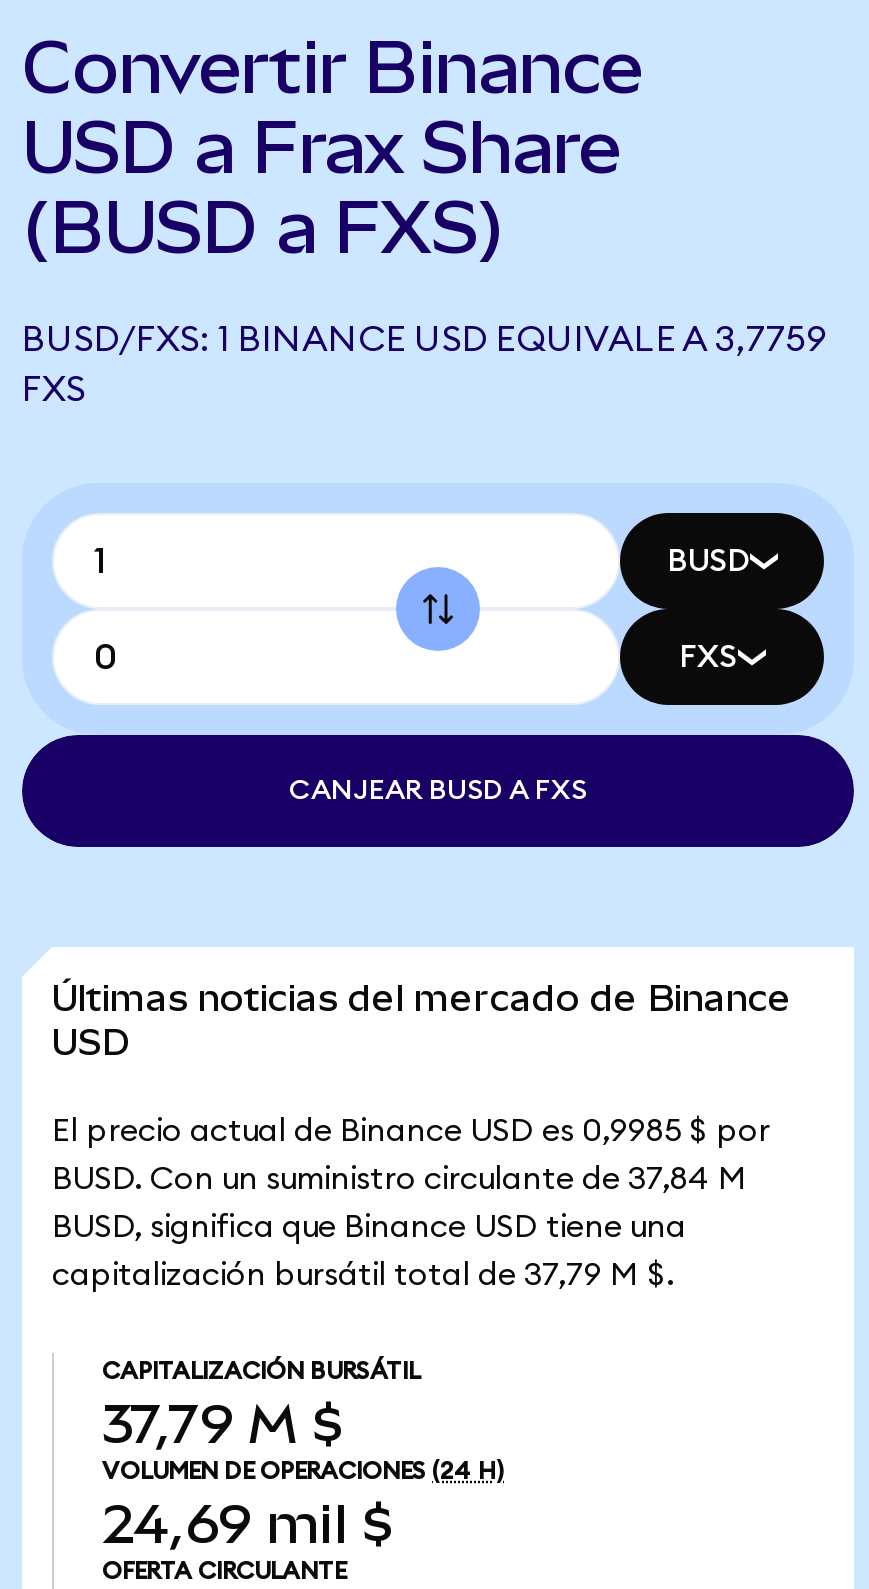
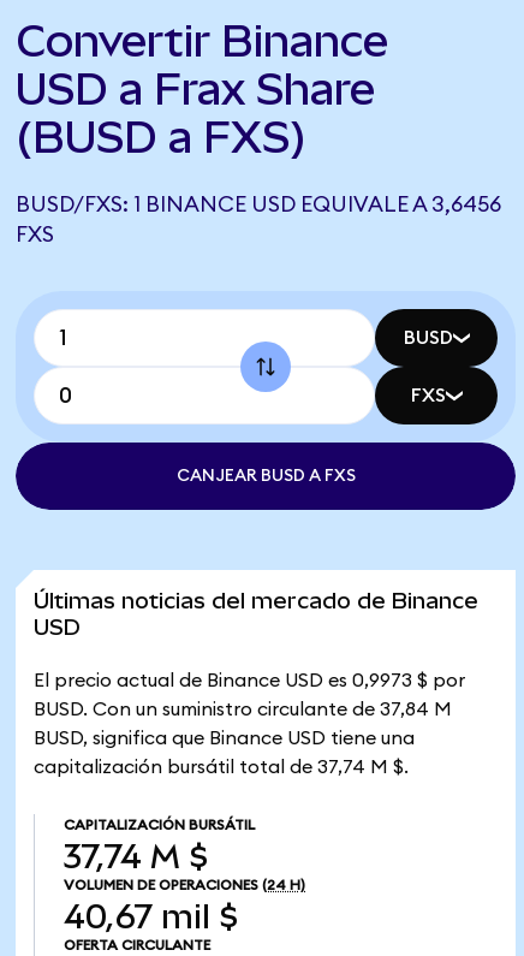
- BUSD/FXS: 1 BINANCE USD EQUIVALE A 3,7759
+ BUSD/FXS: 1 BINANCE USD EQUIVALE A 3,6456

- El precio actual de Binance USD es 0,9985 $ por
+ El precio actual de Binance USD es 0,9973 $ por

- capitalización bursátil total de 37,79 M $.
+ capitalización bursátil total de 37,74 M $.

- 37,79 M $
+ 37,74 M $

- 24,69 mil $
+ 40,67 mil $
